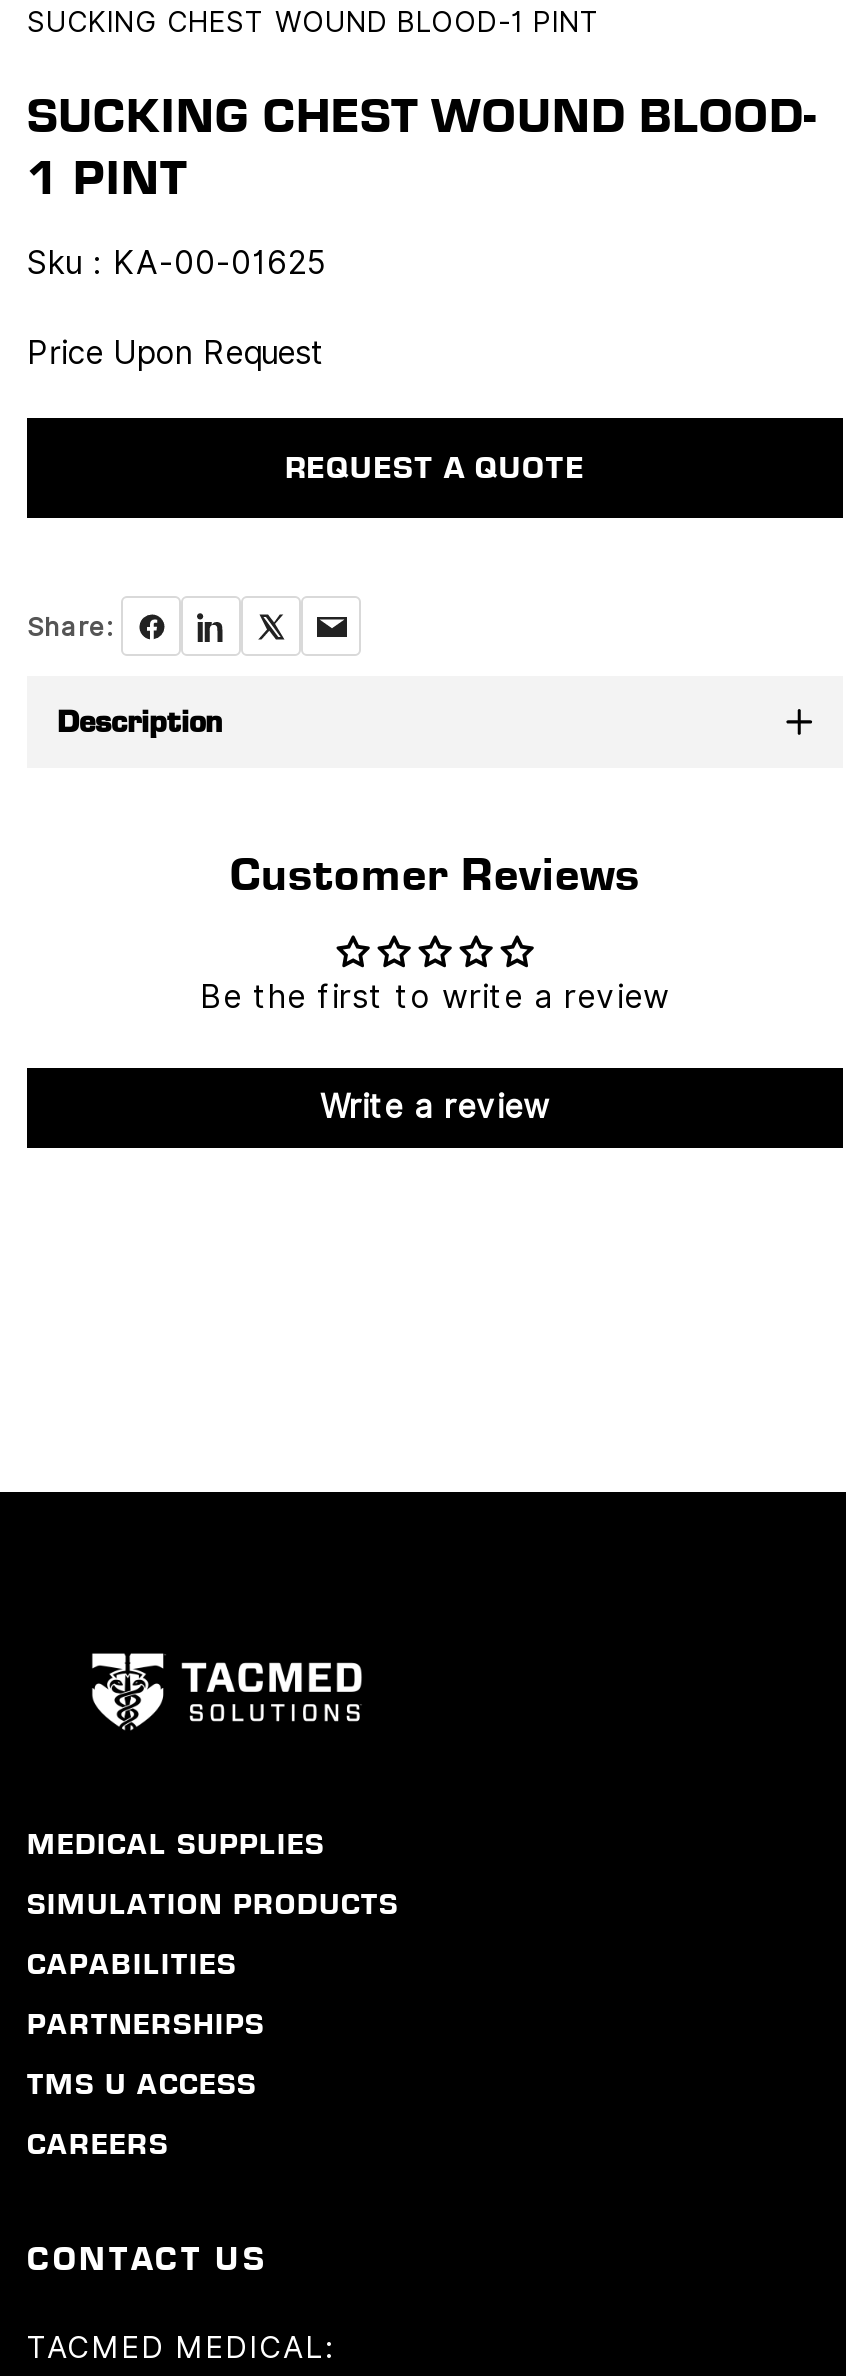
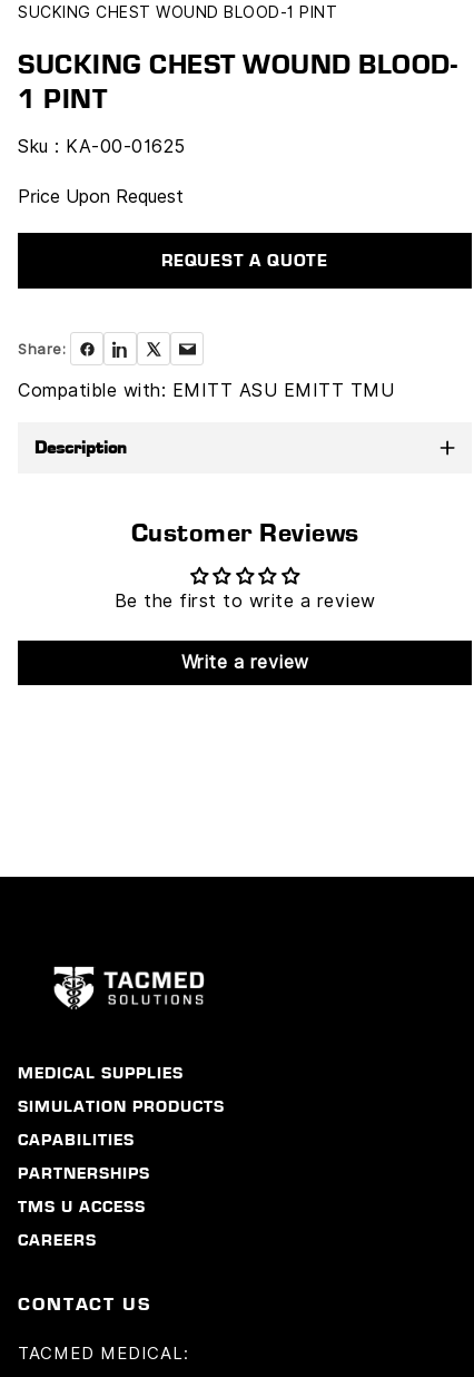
+ Compatible with: EMITT ASU EMITT TMU
